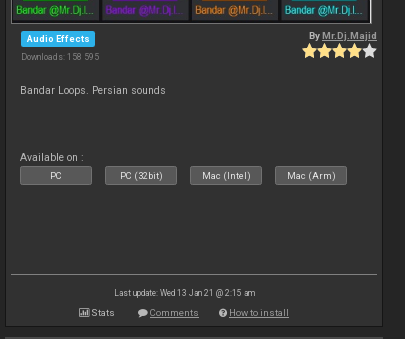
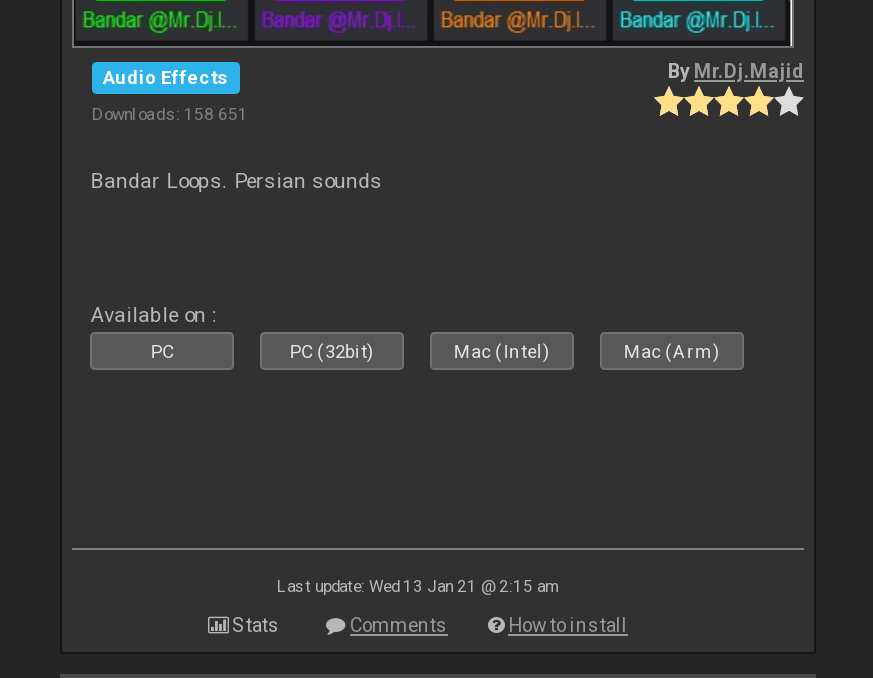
- Downloads: 158 595
+ Downloads: 158 651
